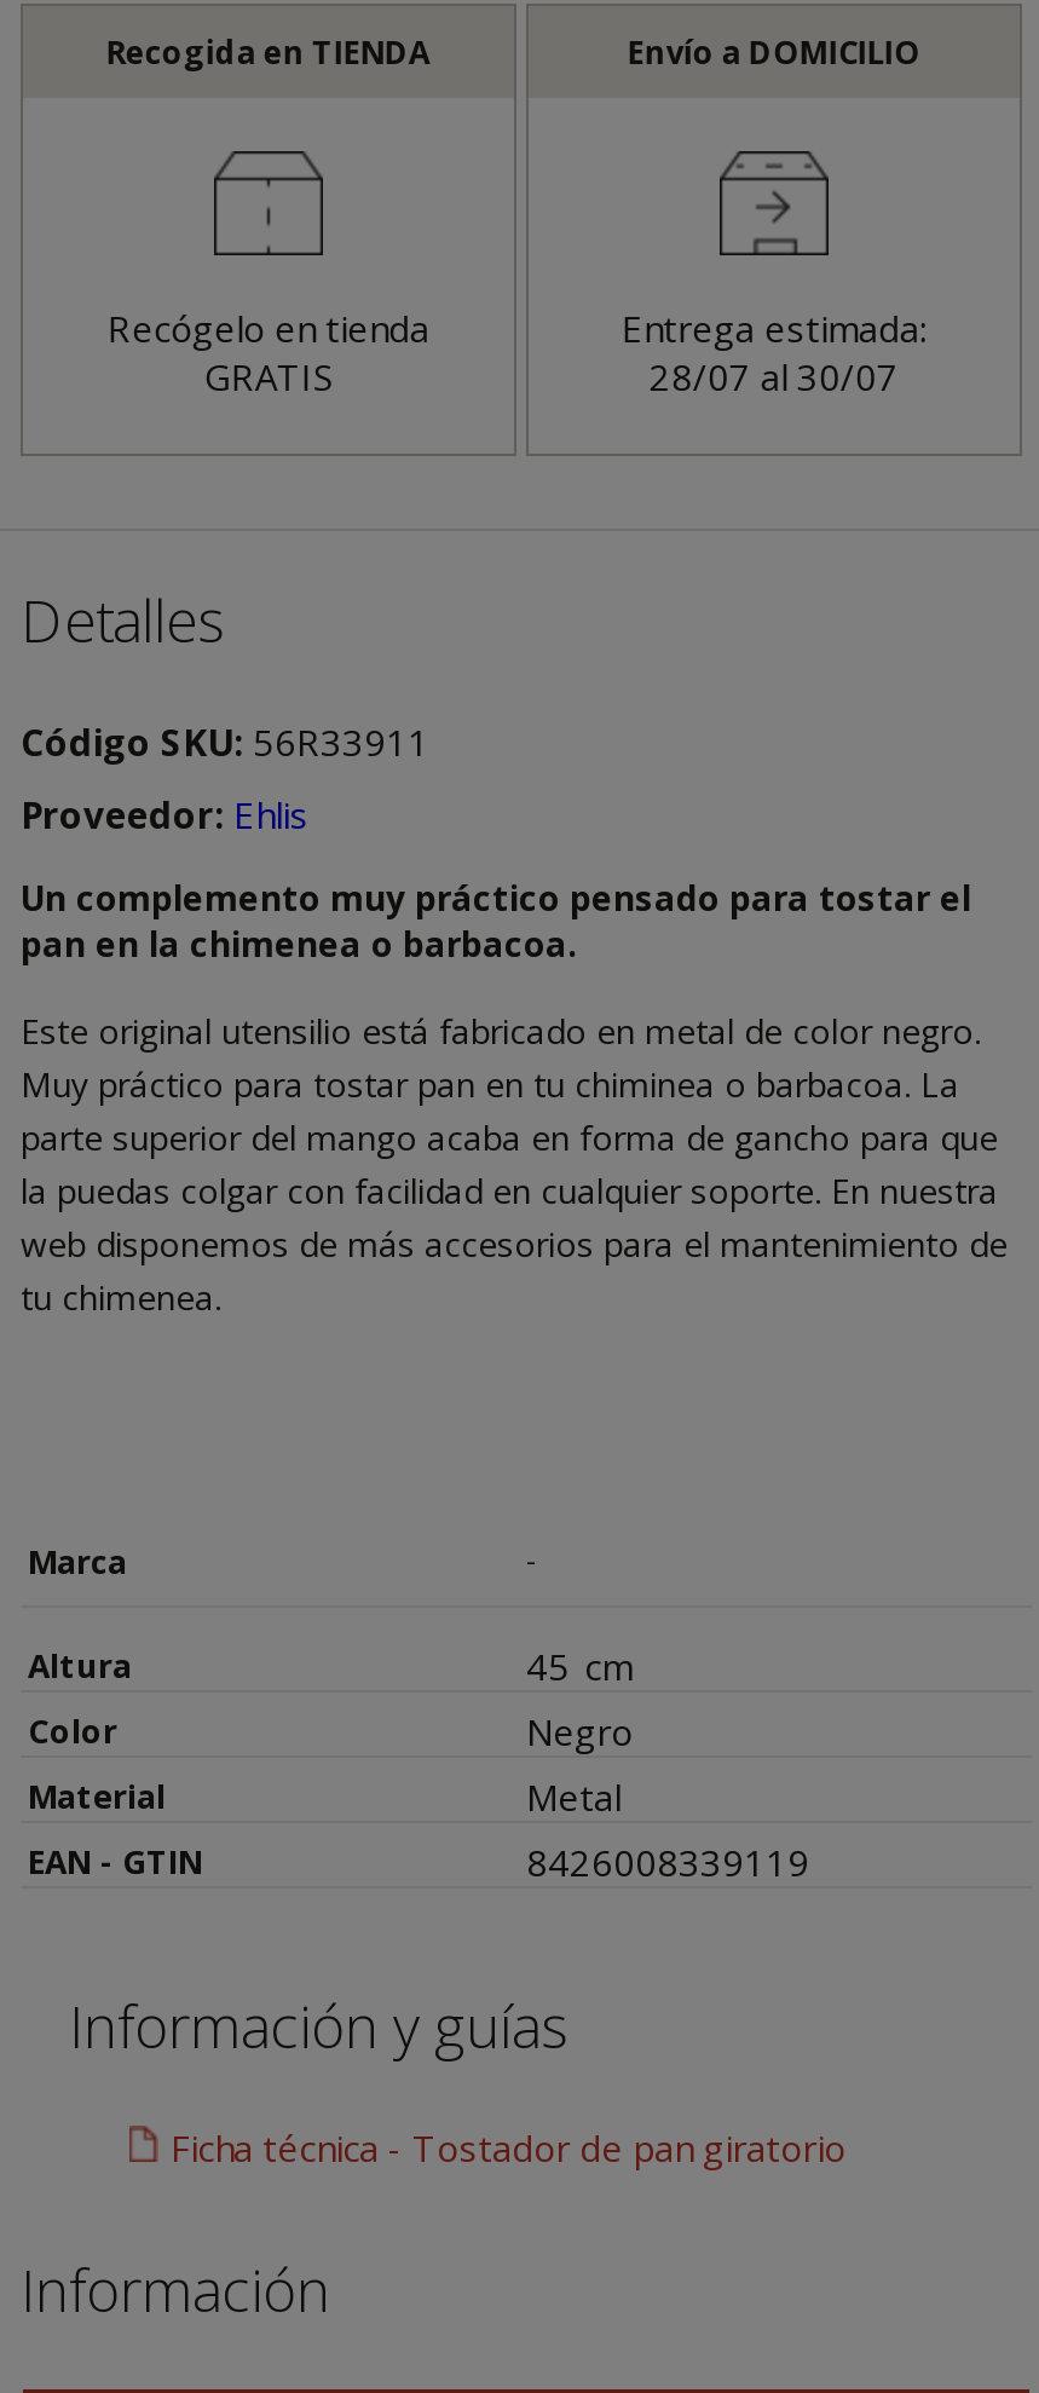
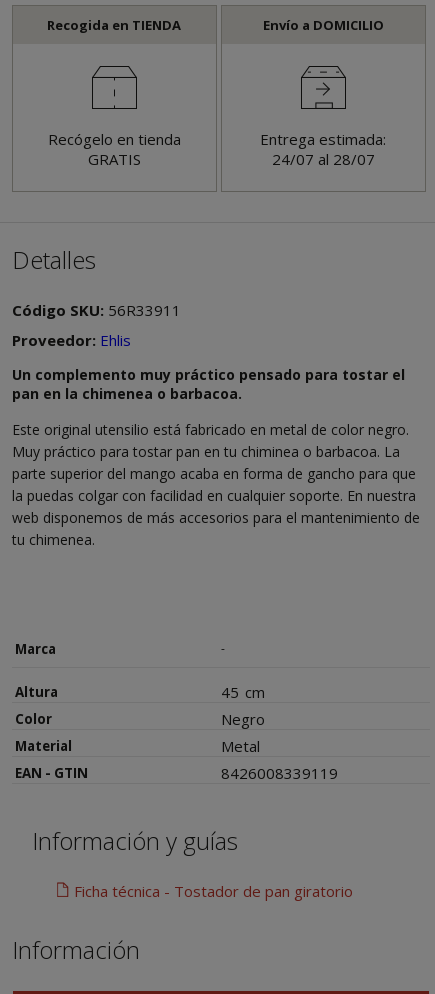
- 28/07 al 30/07
+ 24/07 al 28/07
